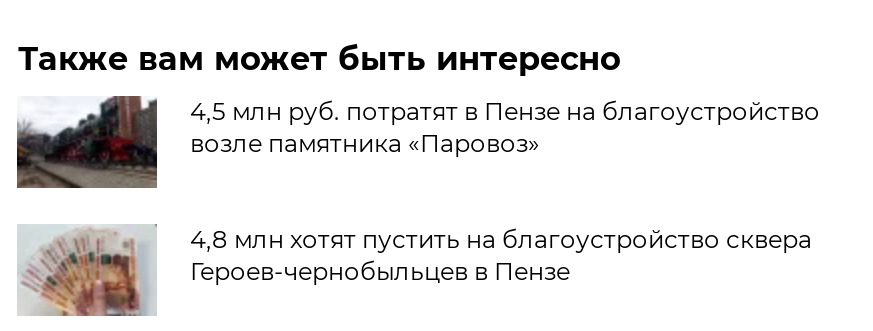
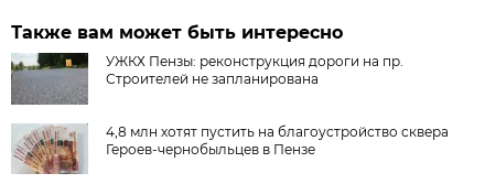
- [image]
- 4,5 млн руб. потратят в Пензе на благоустройство
- возле памятника «Паровоз»
+ [image]
+ УЖКХ Пензы: реконструкция дороги на пр.
+ Строителей не запланирована
